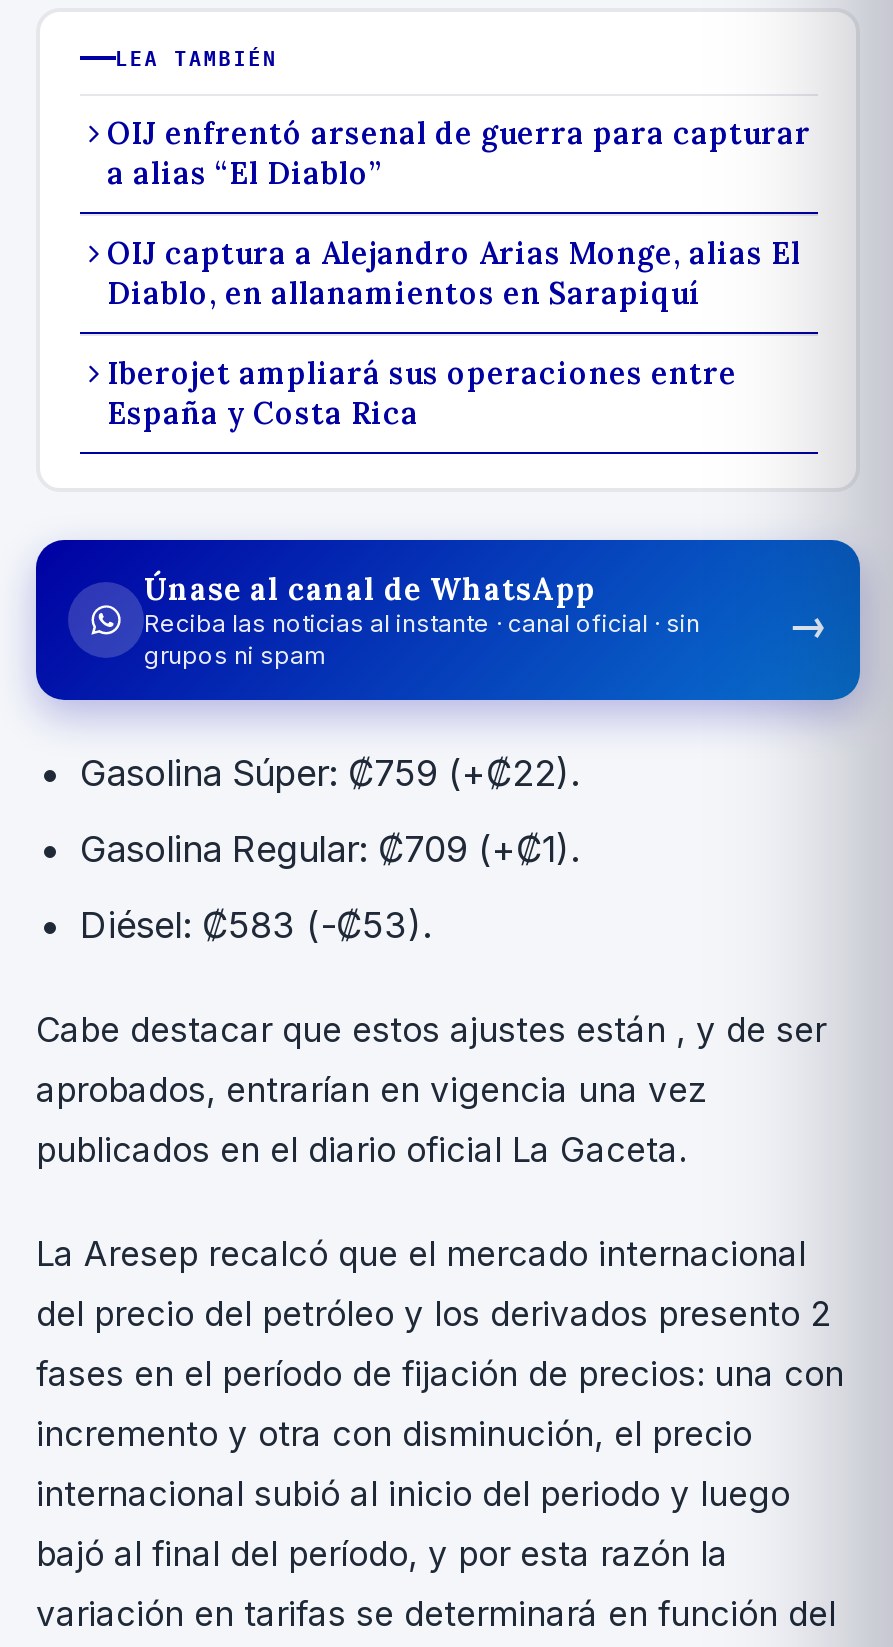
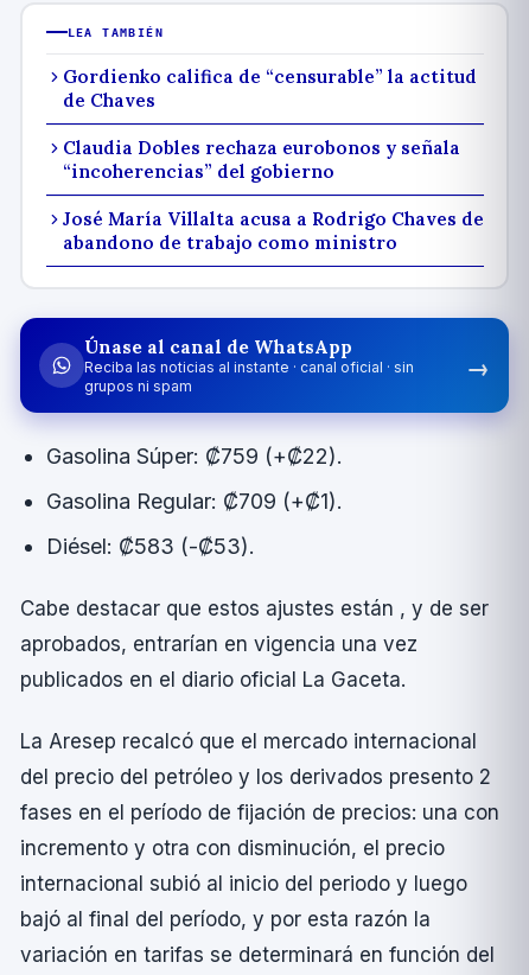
- OIJ enfrentó arsenal de guerra para capturar
- a alias “El Diablo”
+ Gordienko califica de “censurable” la actitud
+ de Chaves

- OIJ captura a Alejandro Arias Monge, alias El
- Diablo, en allanamientos en Sarapiquí
+ Claudia Dobles rechaza eurobonos y señala
+ “incoherencias” del gobierno

- Iberojet ampliará sus operaciones entre
- España y Costa Rica
+ José María Villalta acusa a Rodrigo Chaves de
+ abandono de trabajo como ministro
